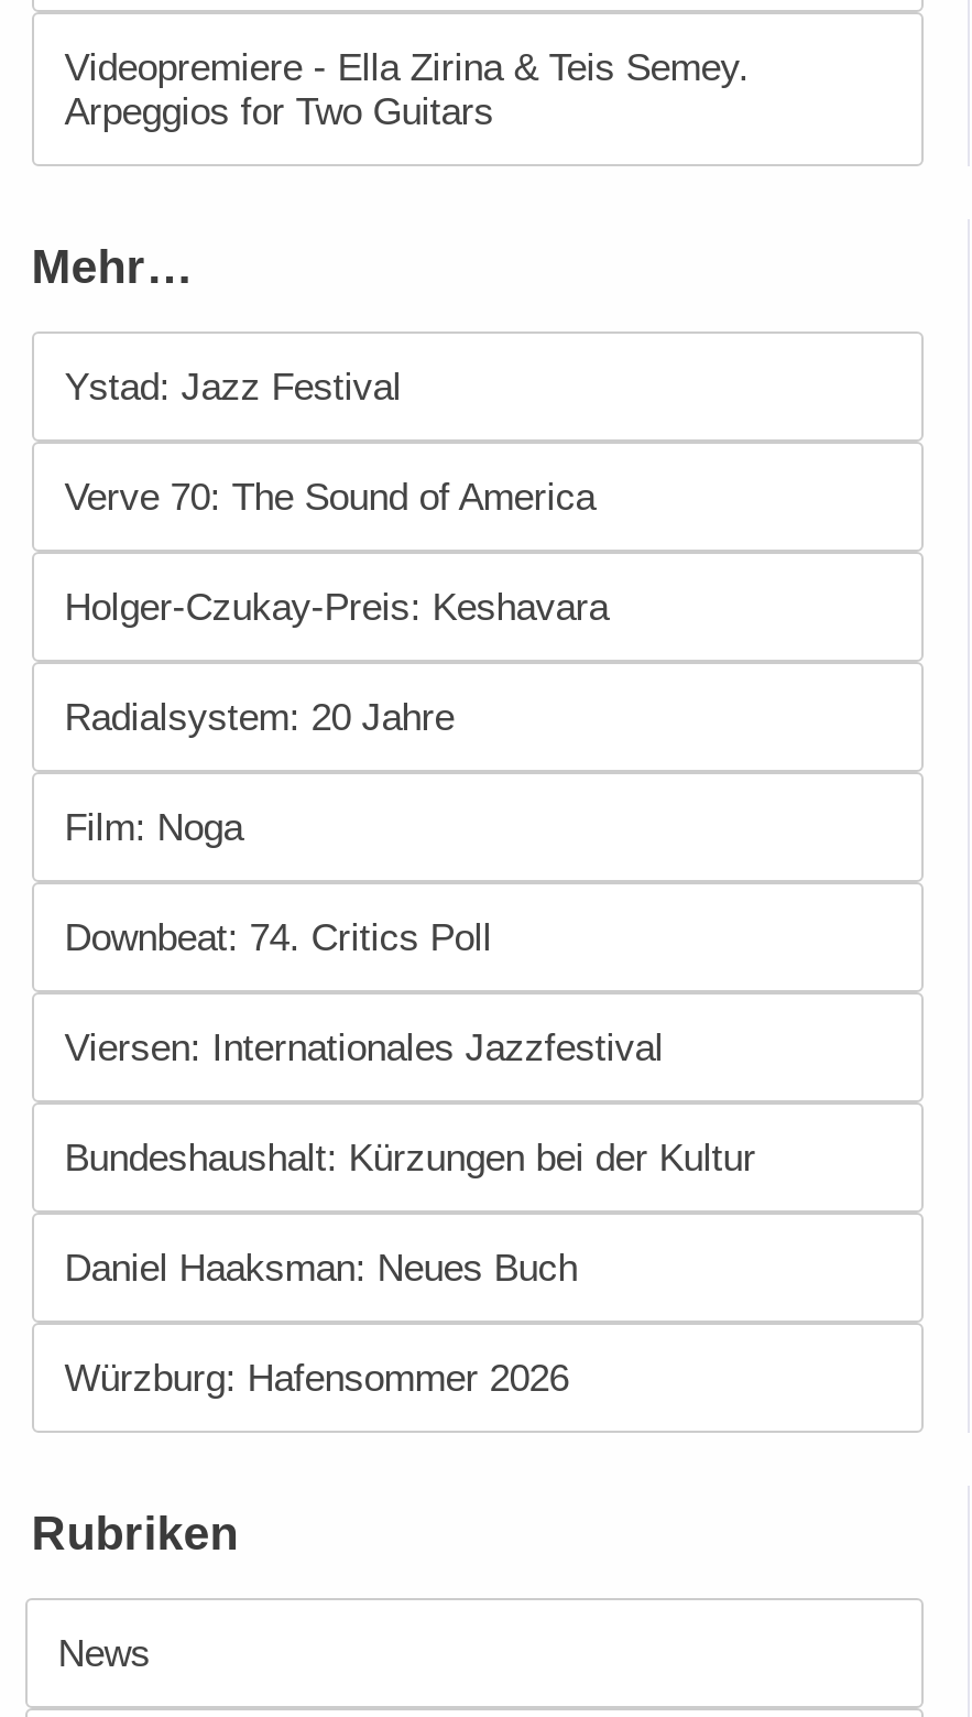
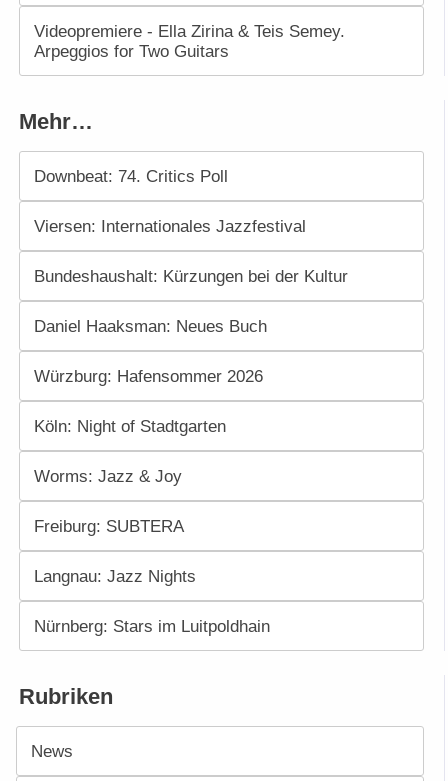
- Ystad: Jazz Festival
- Verve 70: The Sound of America
- Holger-Czukay-Preis: Keshavara
- Radialsystem: 20 Jahre
- Film: Noga

moved up: Downbeat: 74. Critics Poll | Viersen: Internationales Jazzfestival | Bundeshaushalt: Kürzungen bei der Kultur | Daniel Haaksman: Neues Buch | Würzburg: Hafensommer 2026

+ Köln: Night of Stadtgarten
+ Worms: Jazz & Joy
+ Freiburg: SUBTERA
+ Langnau: Jazz Nights
+ Nürnberg: Stars im Luitpoldhain
